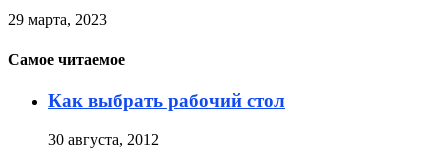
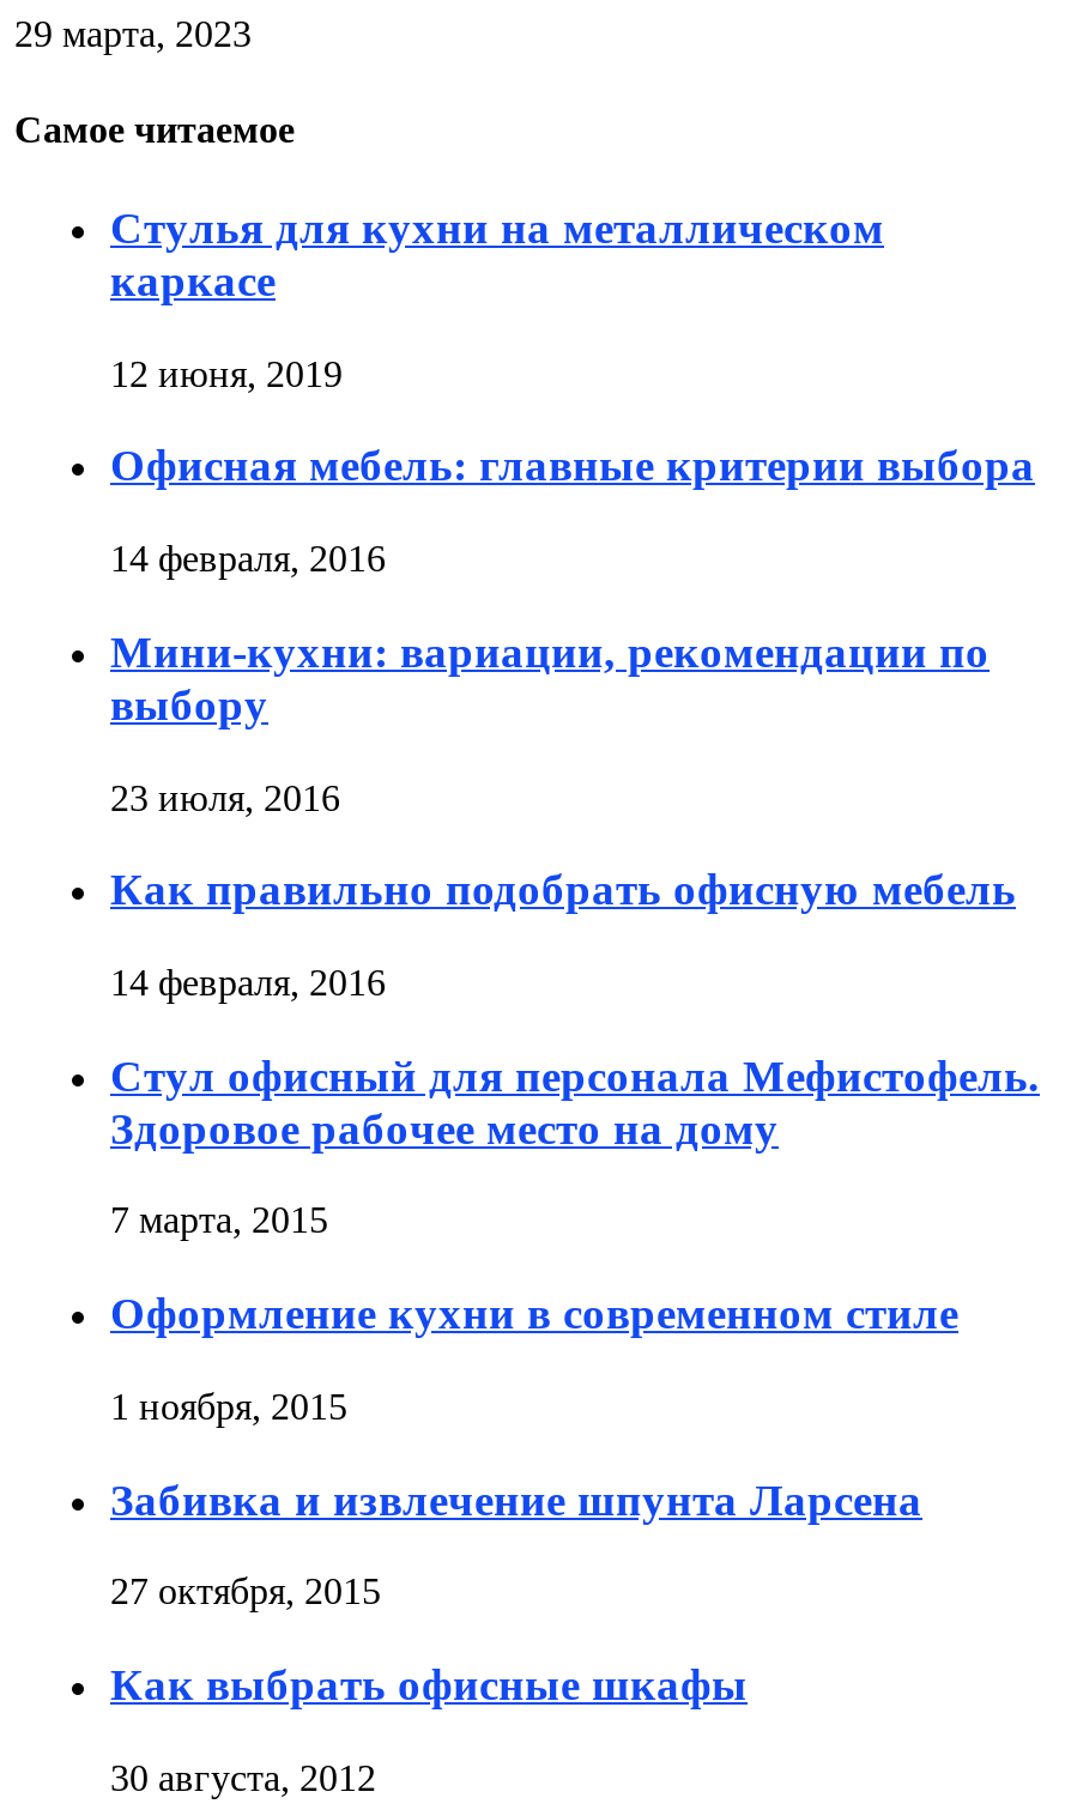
- Как выбрать рабочий стол
+ Стулья для кухни на металлическом
+ каркасе
+ 12 июня, 2019
+ Офисная мебель: главные критерии выбора
+ 14 февраля, 2016
+ Мини-кухни: вариации, рекомендации по
+ выбору
+ 23 июля, 2016
+ Как правильно подобрать офисную мебель
+ 14 февраля, 2016
+ Стул офисный для персонала Мефистофель.
+ Здоровое рабочее место на дому
+ 7 марта, 2015
+ Оформление кухни в современном стиле
+ 1 ноября, 2015
+ Забивка и извлечение шпунта Ларсена
+ 27 октября, 2015
+ Как выбрать офисные шкафы
